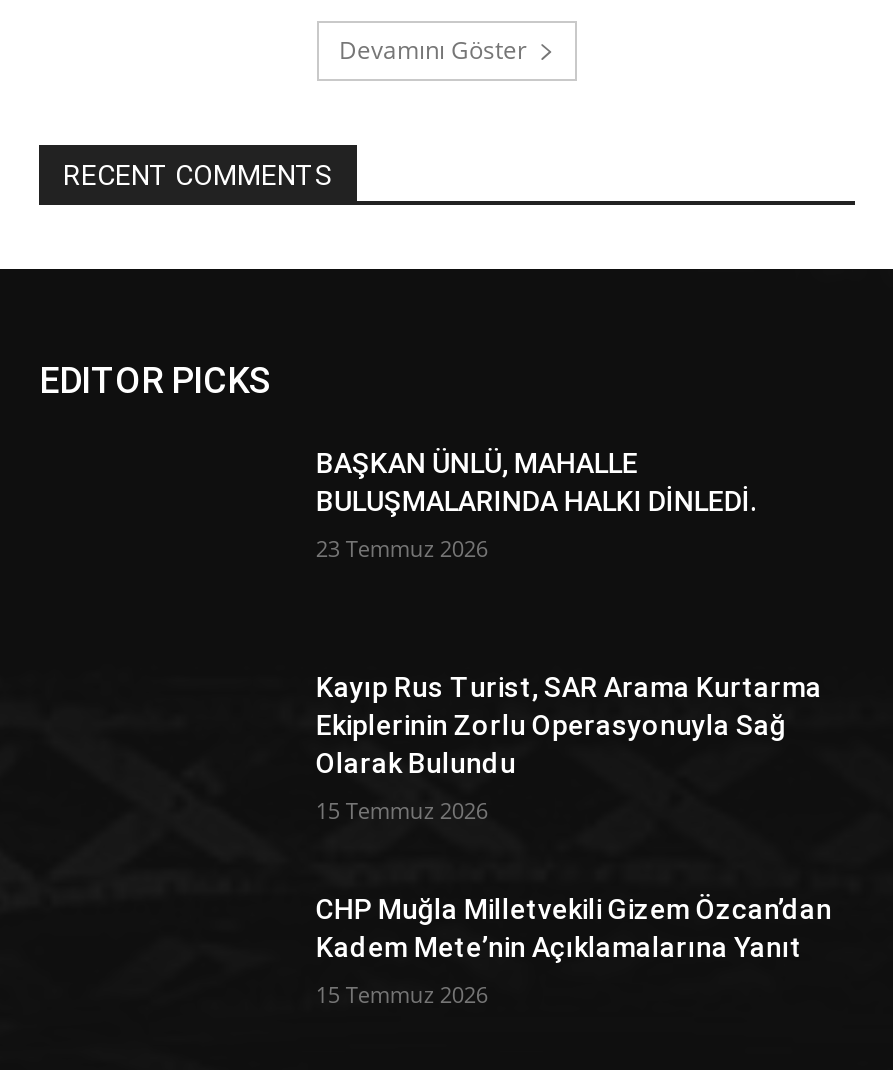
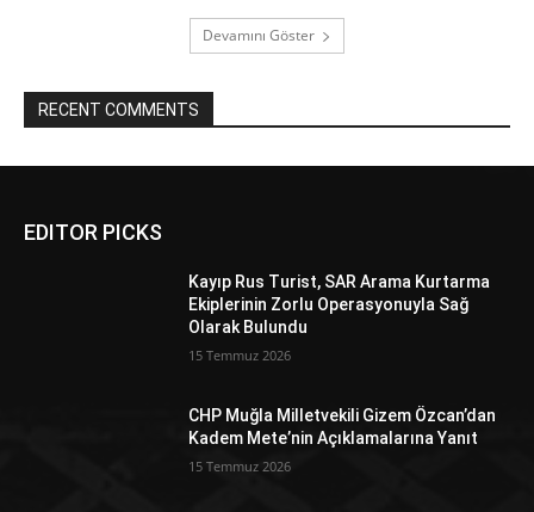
- BAŞKAN ÜNLÜ, MAHALLE
- BULUŞMALARINDA HALKI DİNLEDİ.
- 23 Temmuz 2026
